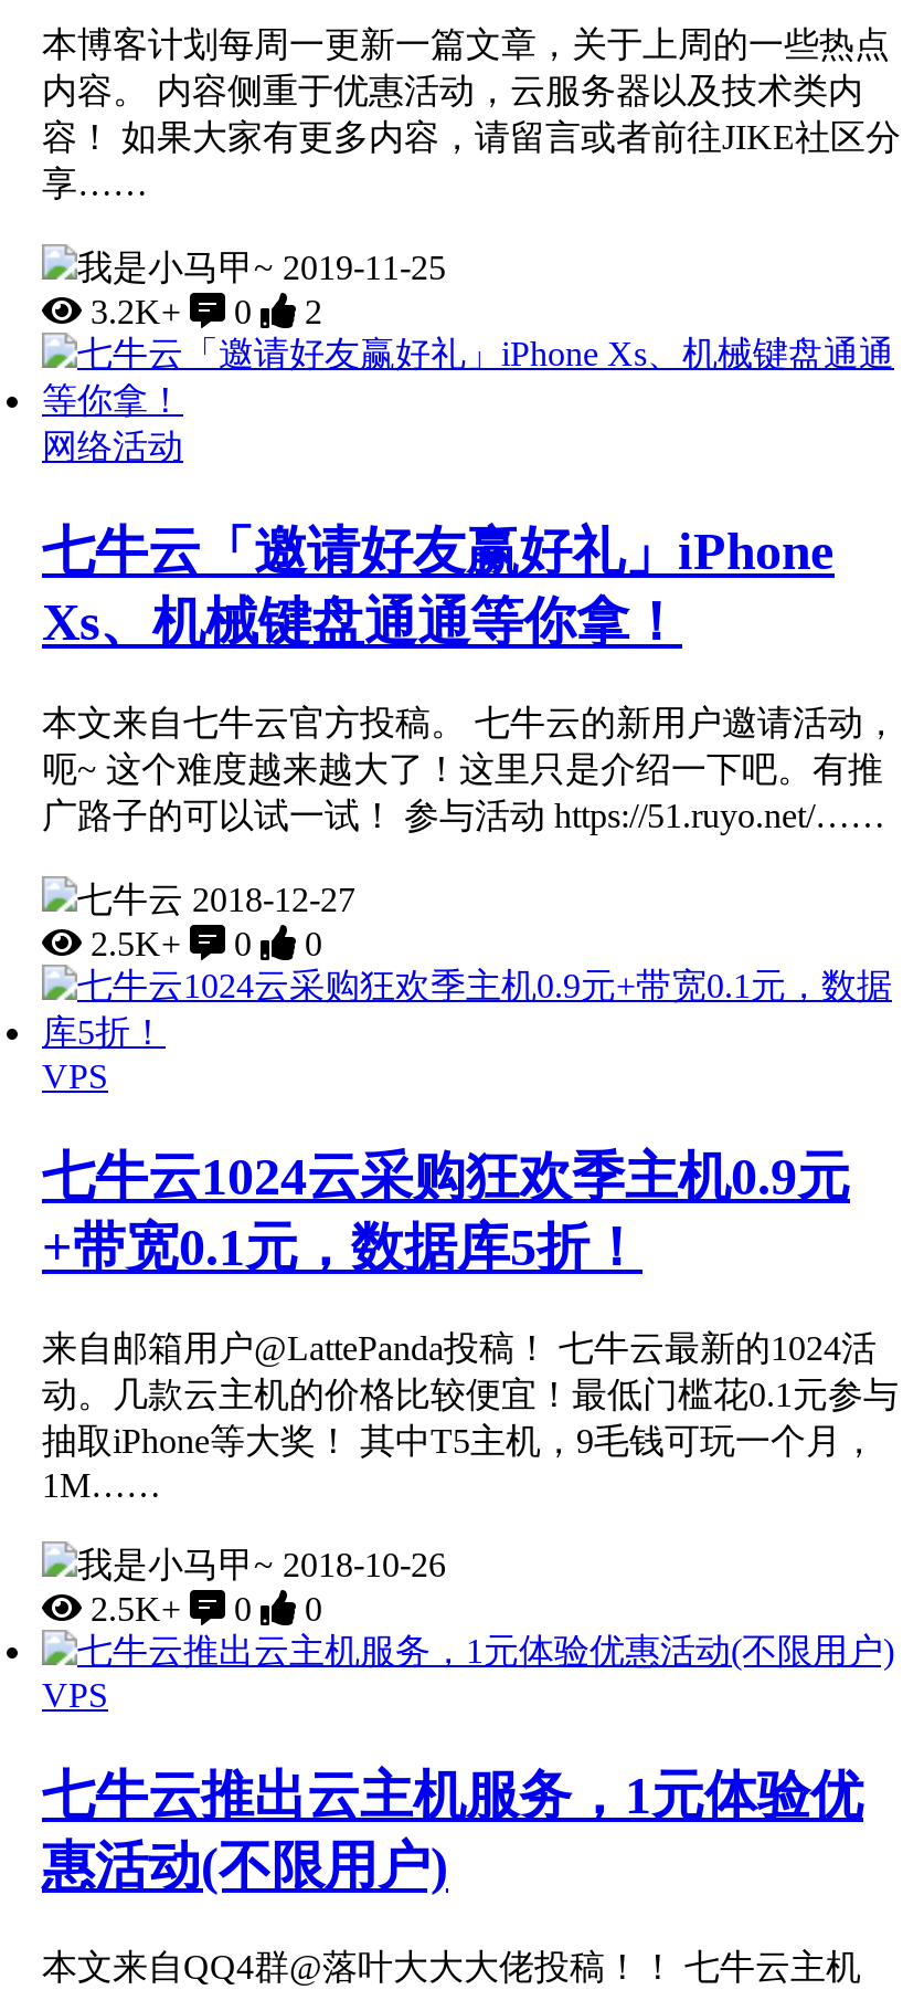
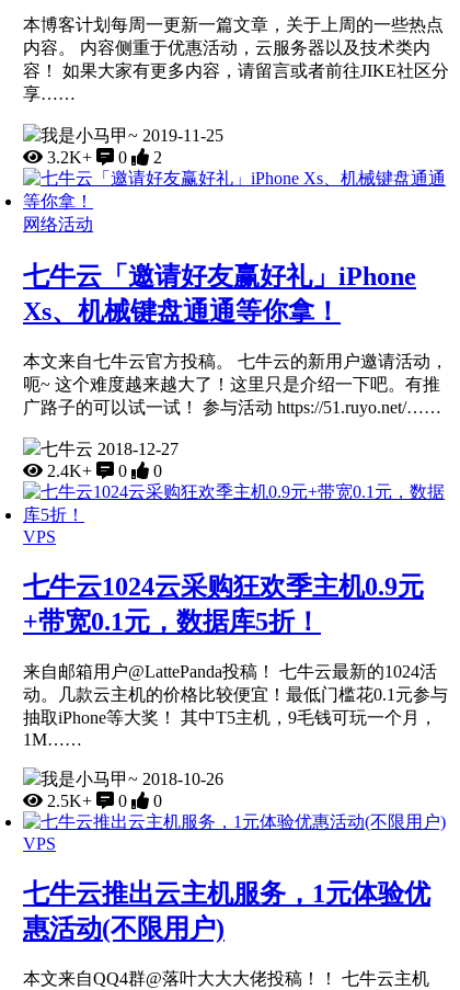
- 2.5K+
+ 2.4K+
